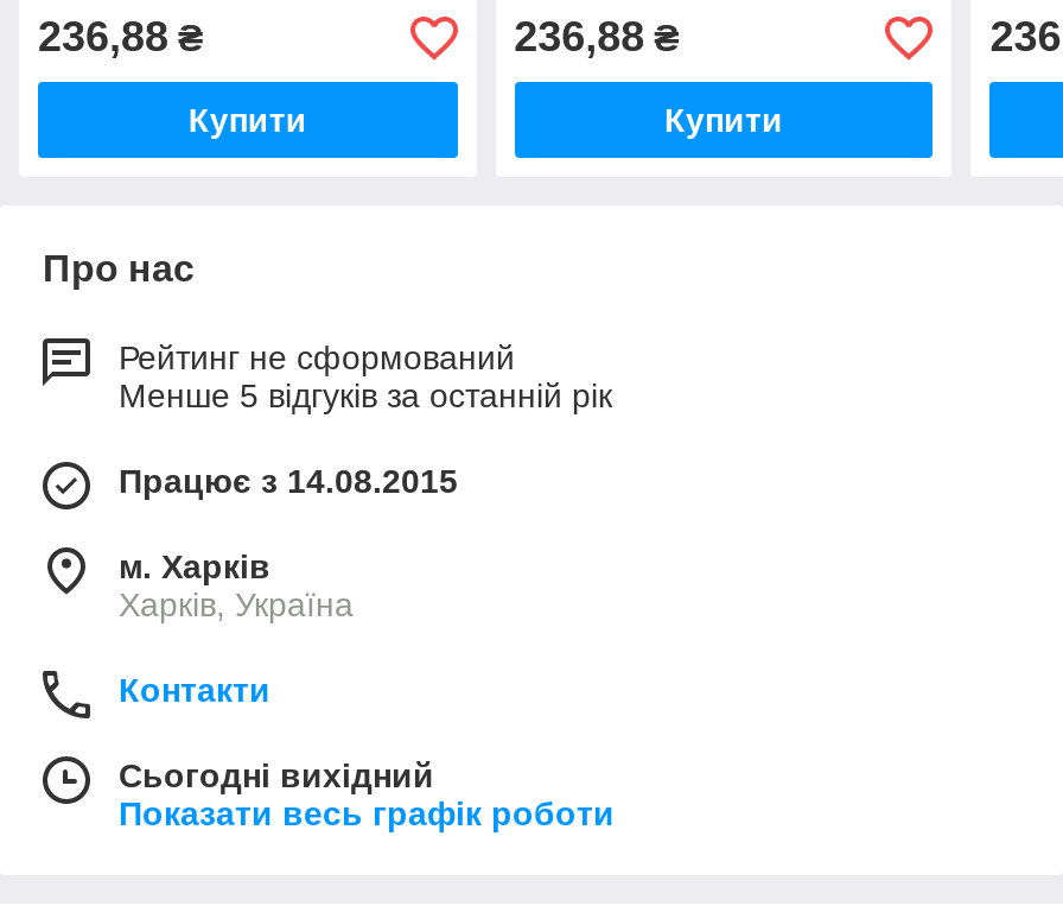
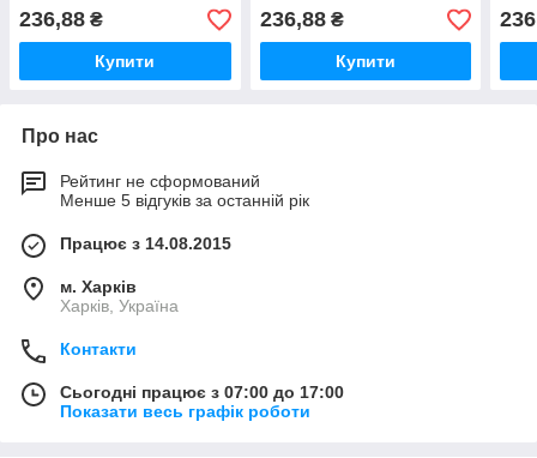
- Сьогодні вихідний
+ Сьогодні працює з 07:00 до 17:00
